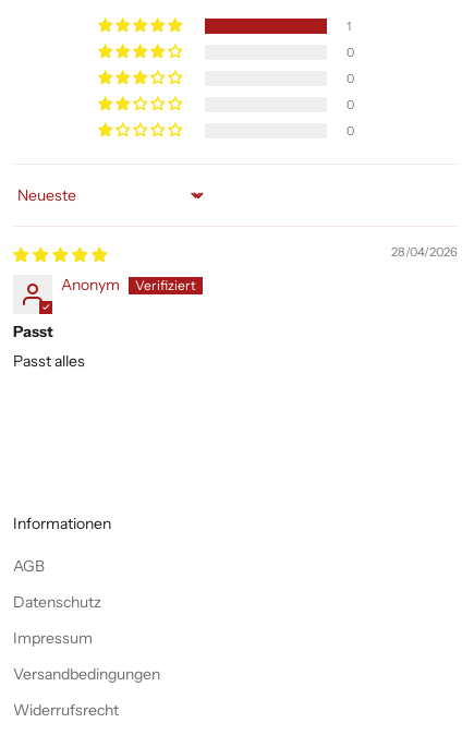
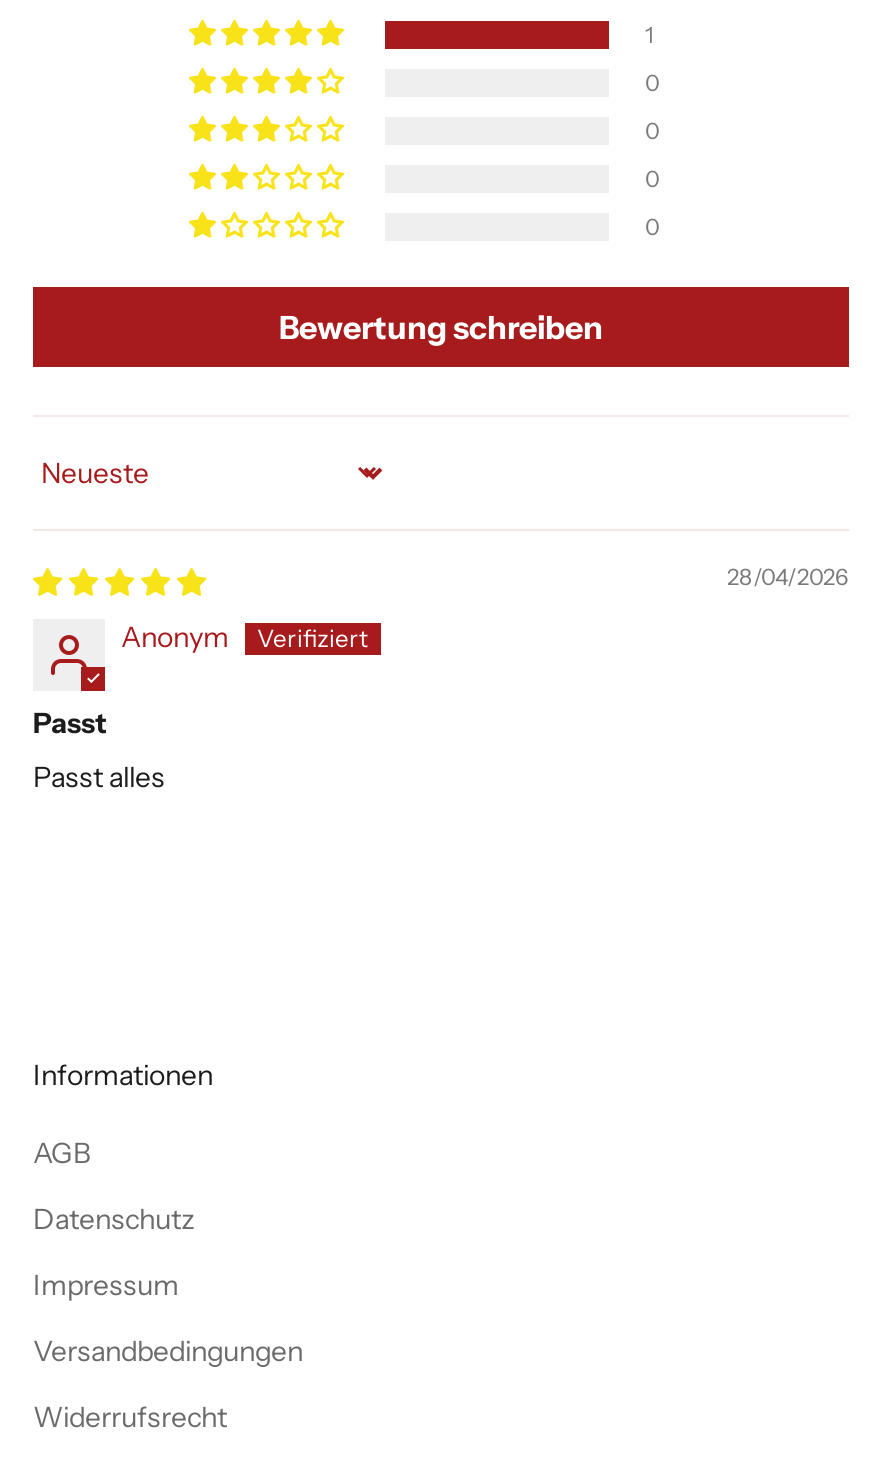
+ Bewertung schreiben
